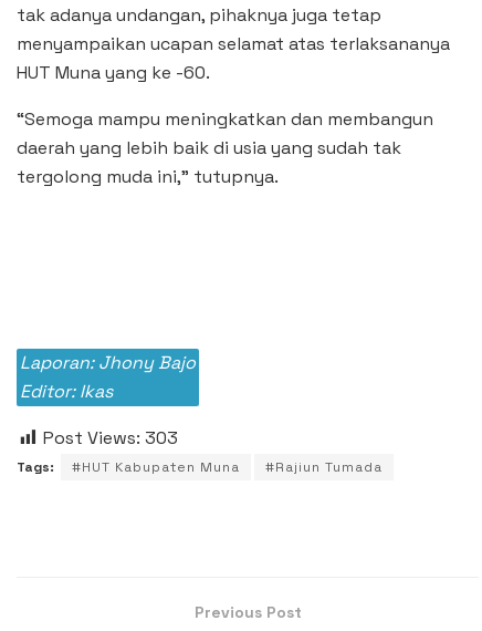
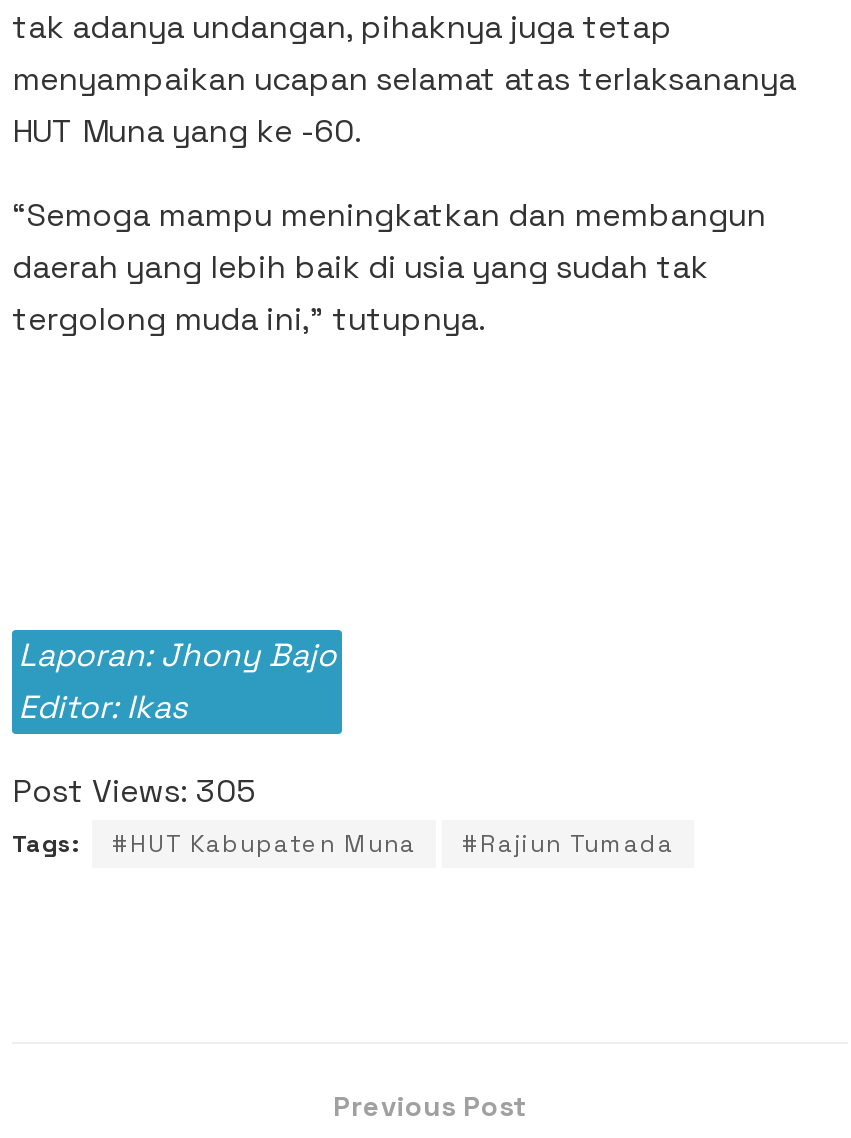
- Post Views: 303
+ Post Views: 305
